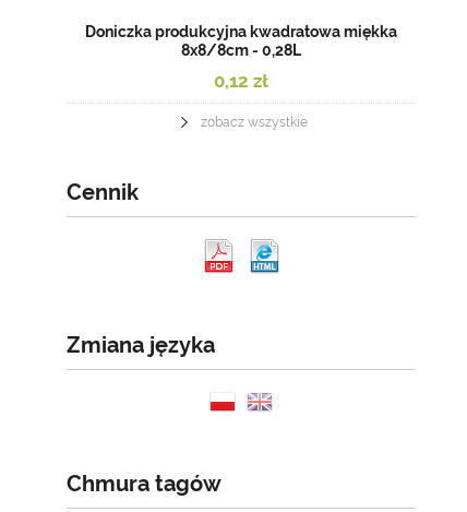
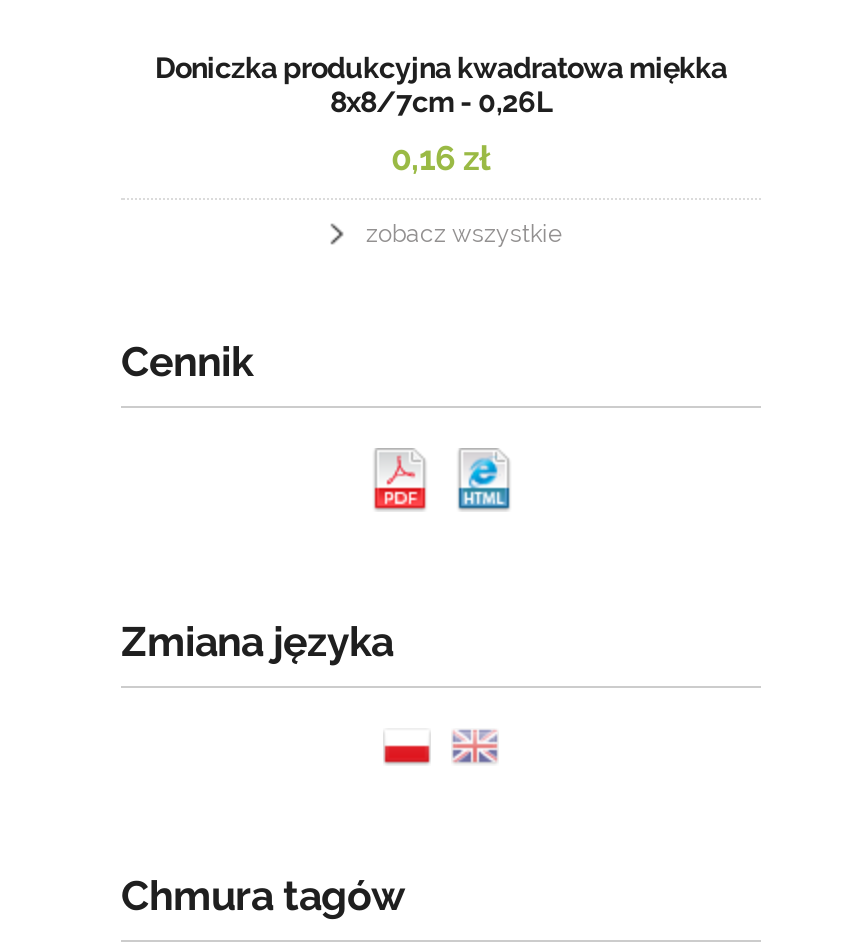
- 8x8/8cm - 0,28L
+ 8x8/7cm - 0,26L

- 0,12 zł
+ 0,16 zł
